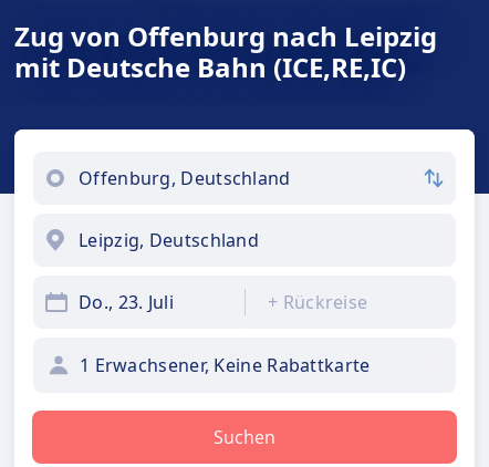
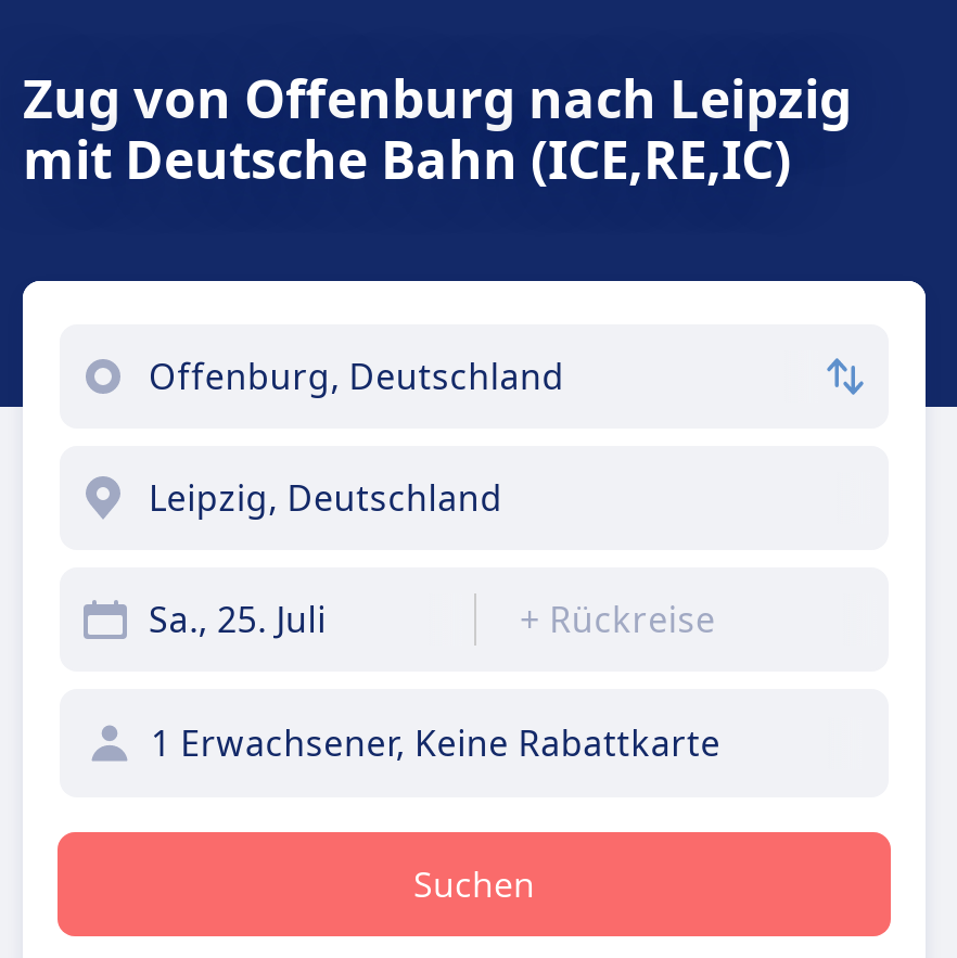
- Do., 23. Juli
+ Sa., 25. Juli
